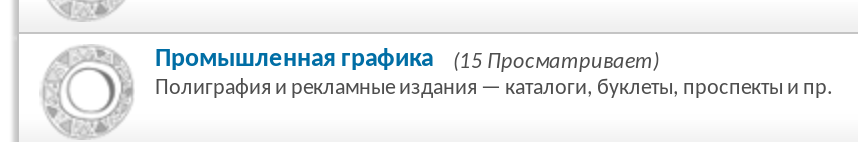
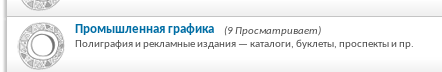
- (15 Просматривает)
+ (9 Просматривает)
